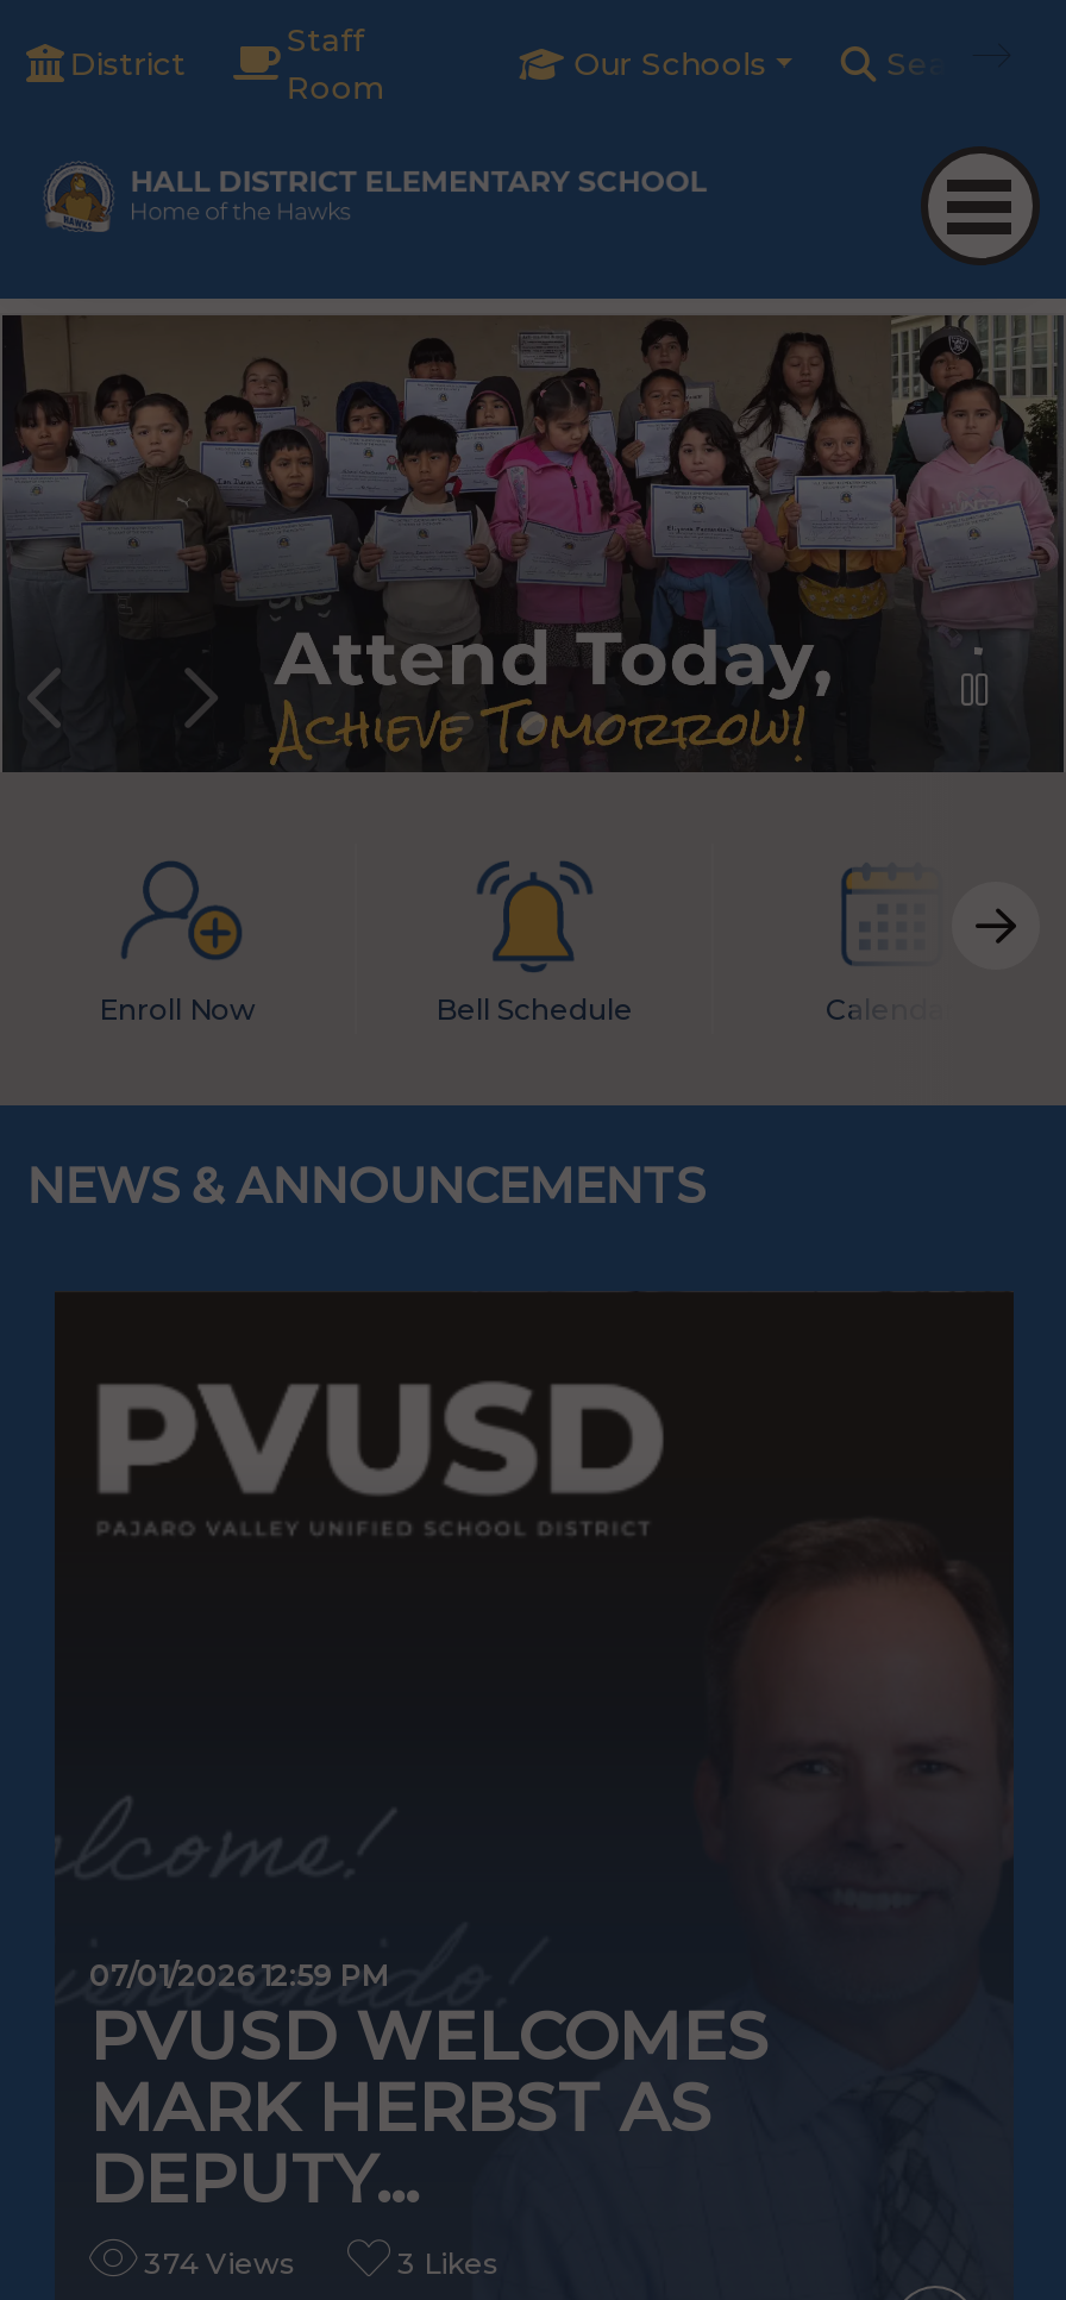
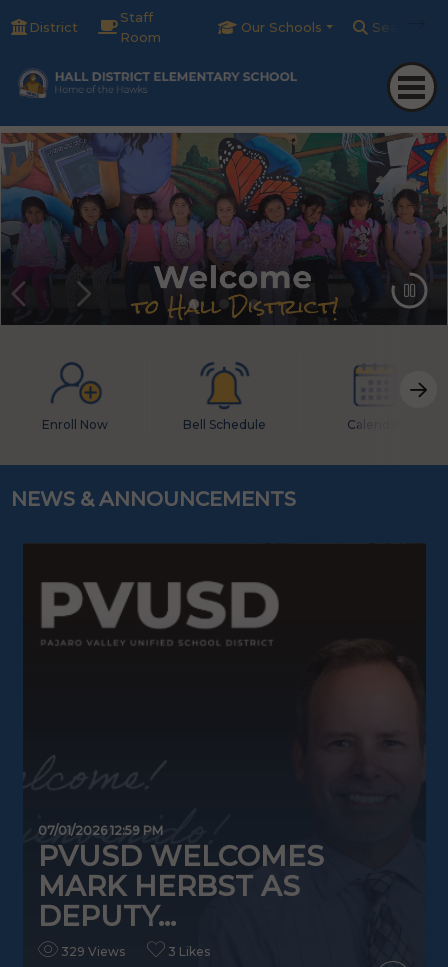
- [image]
+ [image]

- 374 Views
+ 329 Views
